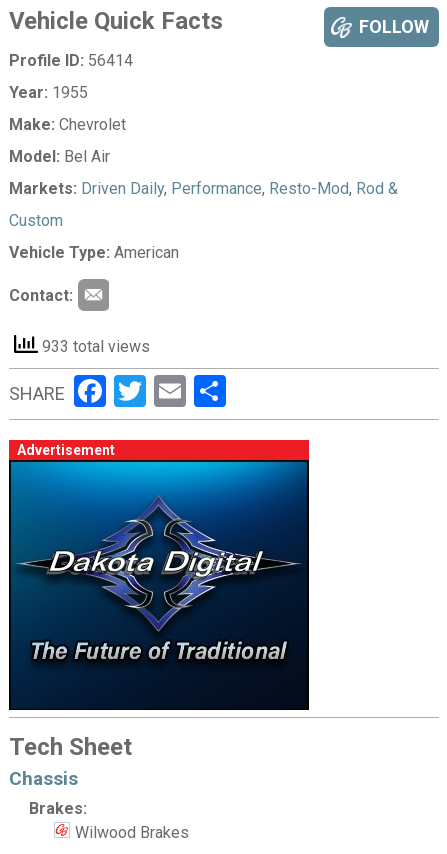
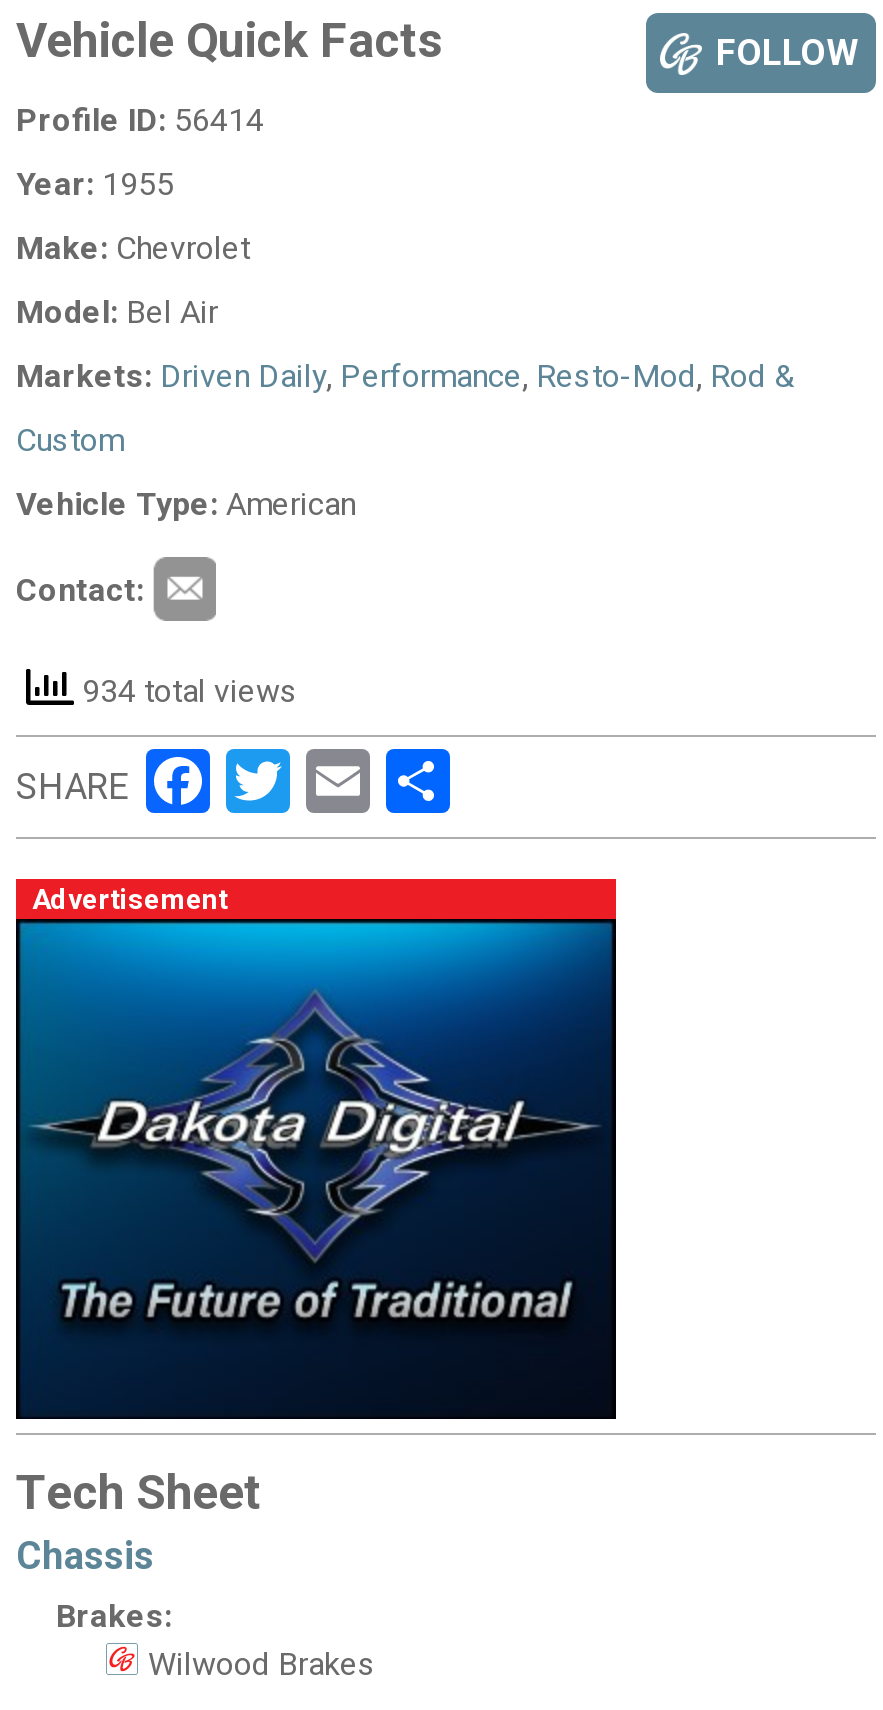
- 933 total views
+ 934 total views
